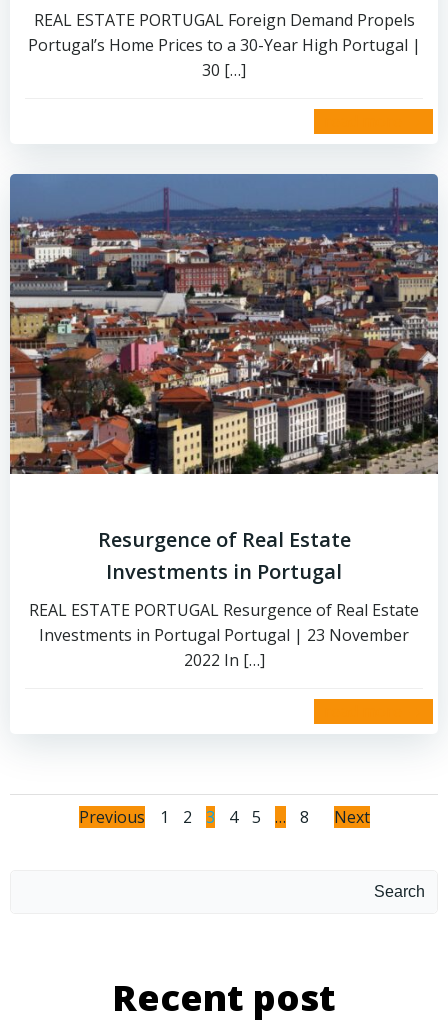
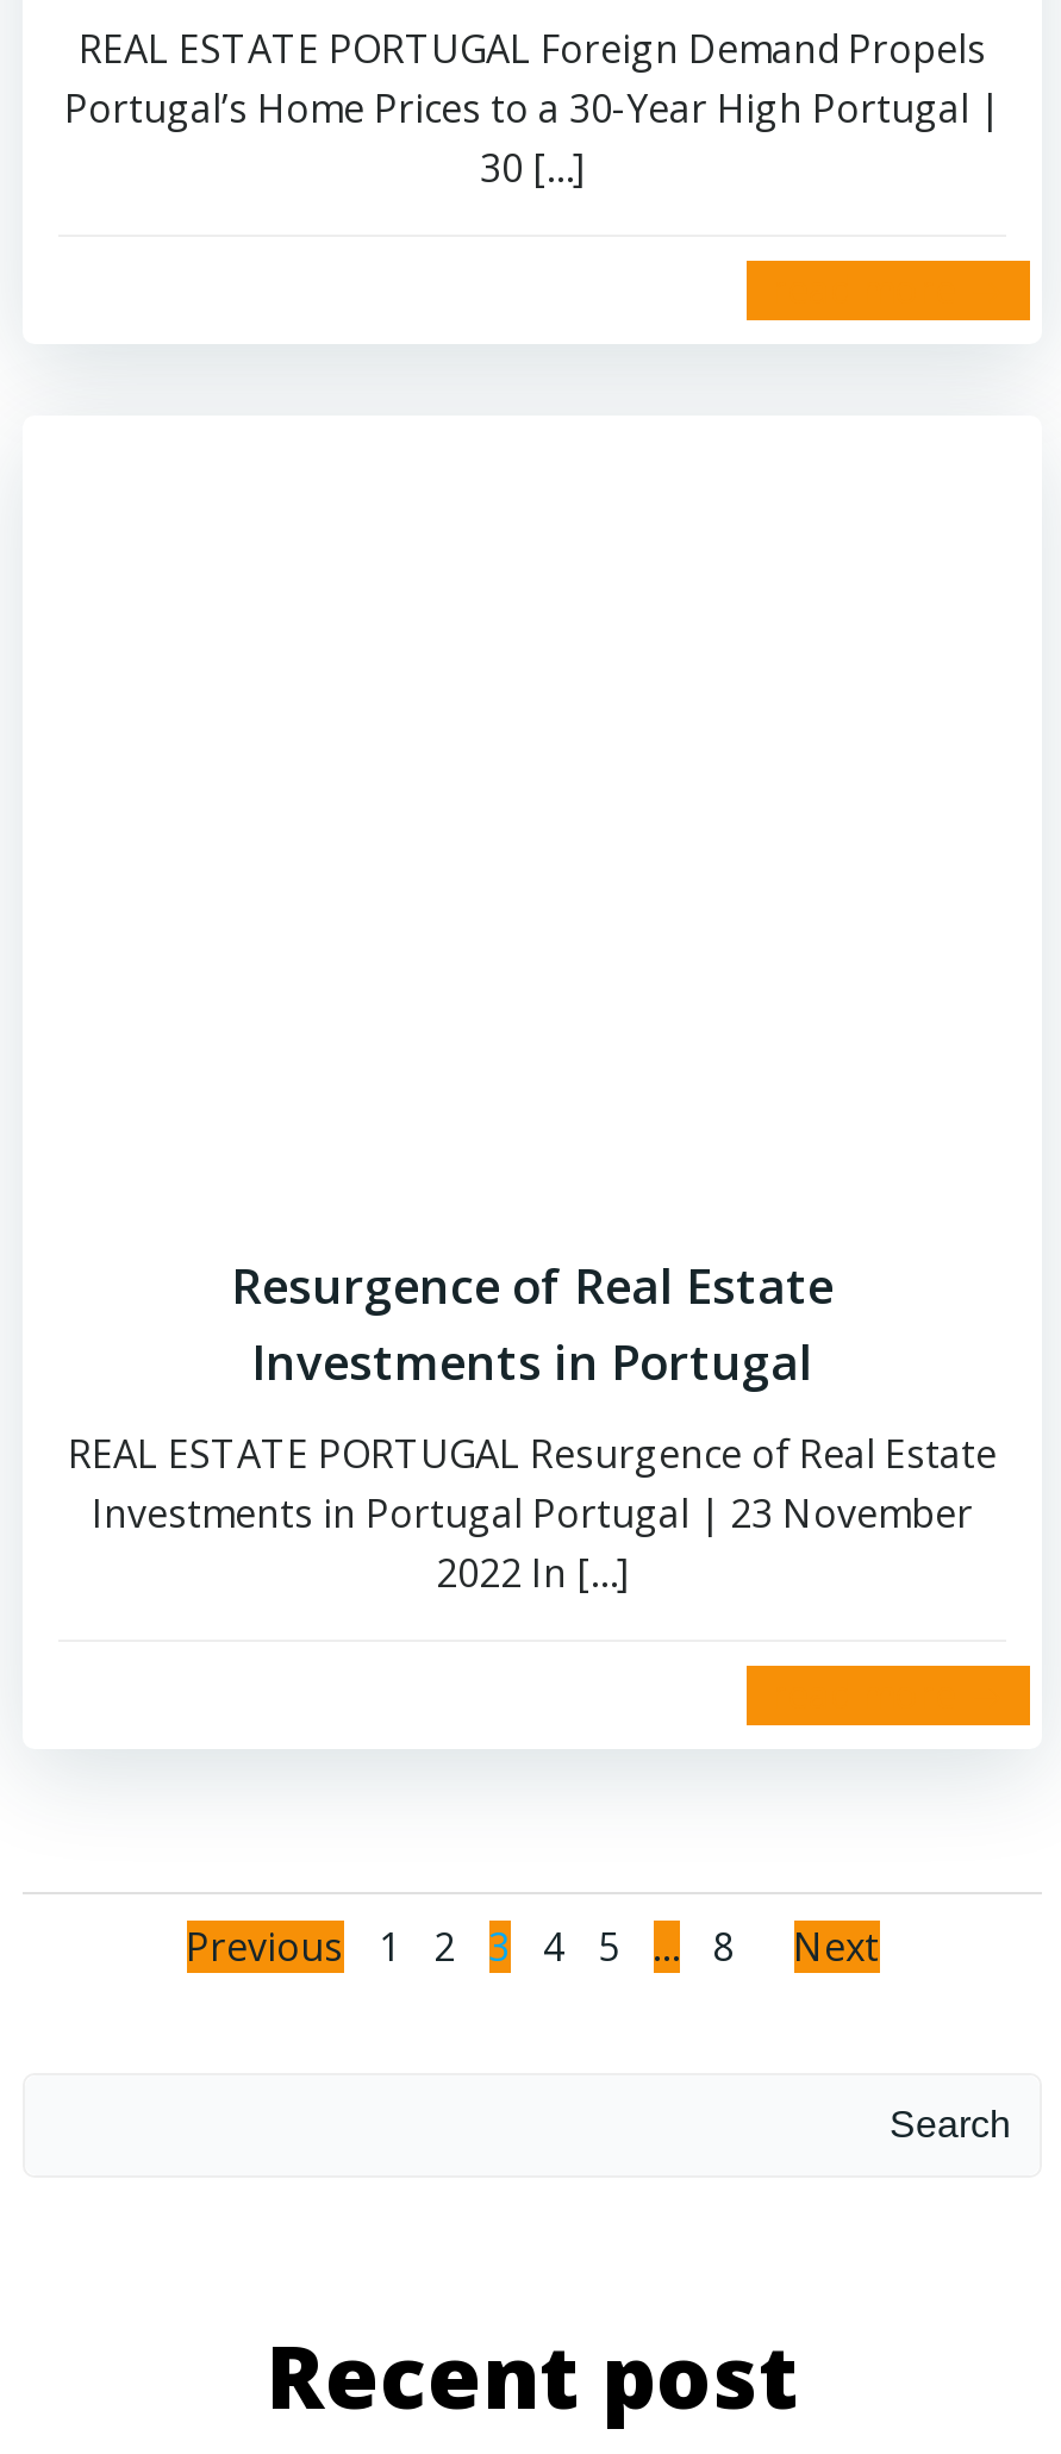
- [image]
